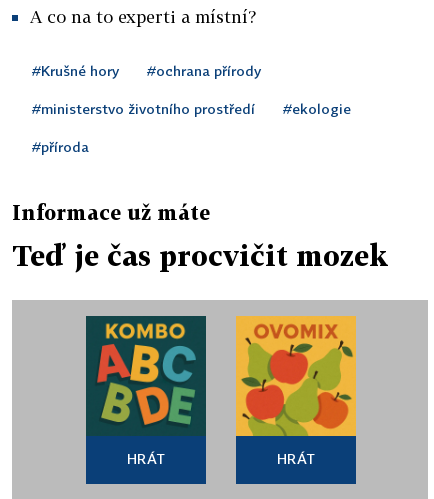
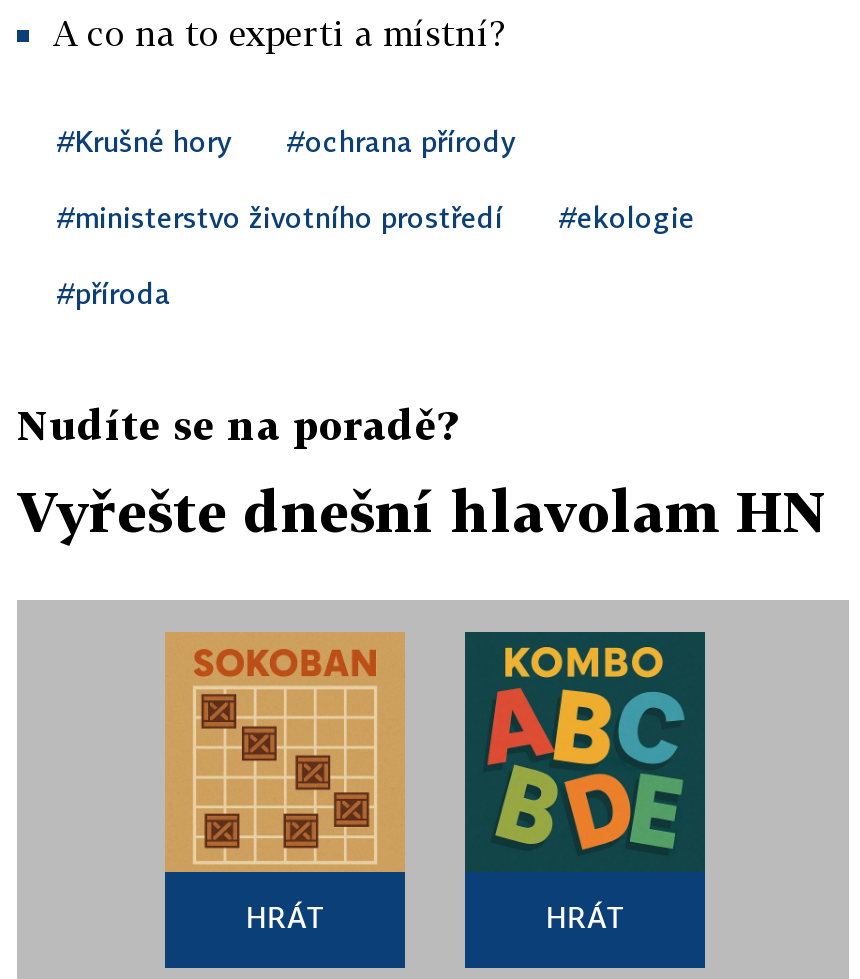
- Informace už máte
+ Nudíte se na poradě?

- Teď je čas procvičit mozek
+ Vyřešte dnešní hlavolam HN

- [image]
+ [image]

- [image]
+ [image]
